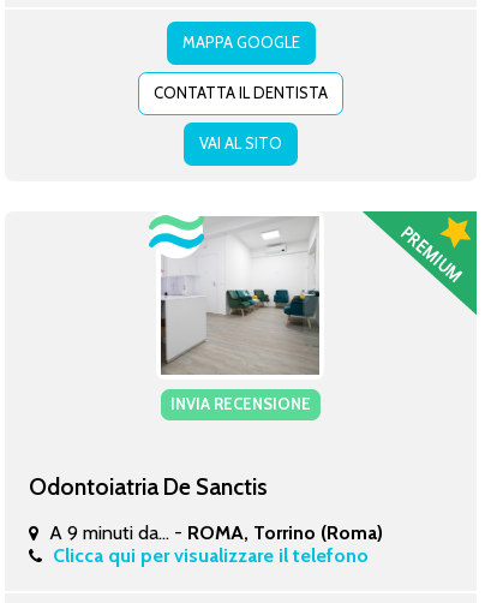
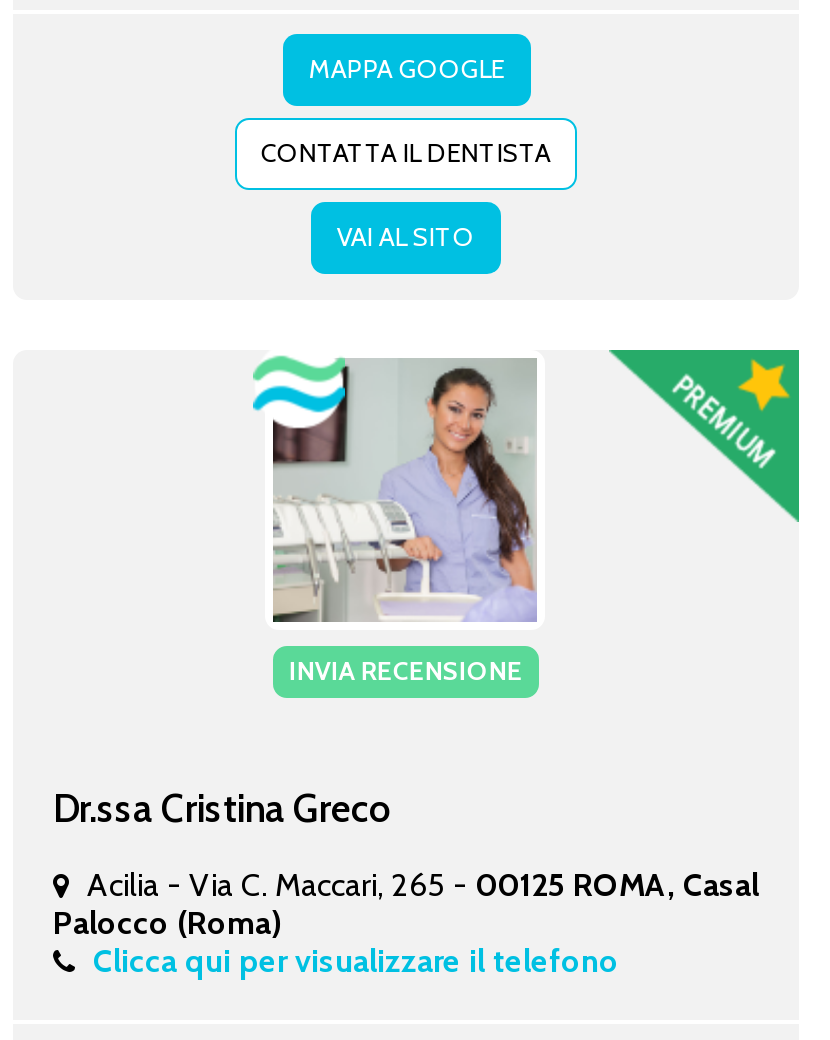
- [image]
+ [image]

- Odontoiatria De Sanctis
+ Dr.ssa Cristina Greco

- A 9 minuti da... - ROMA, Torrino (Roma)
+ Acilia - Via C. Maccari, 265 - 00125 ROMA, Casal
+ Palocco (Roma)
